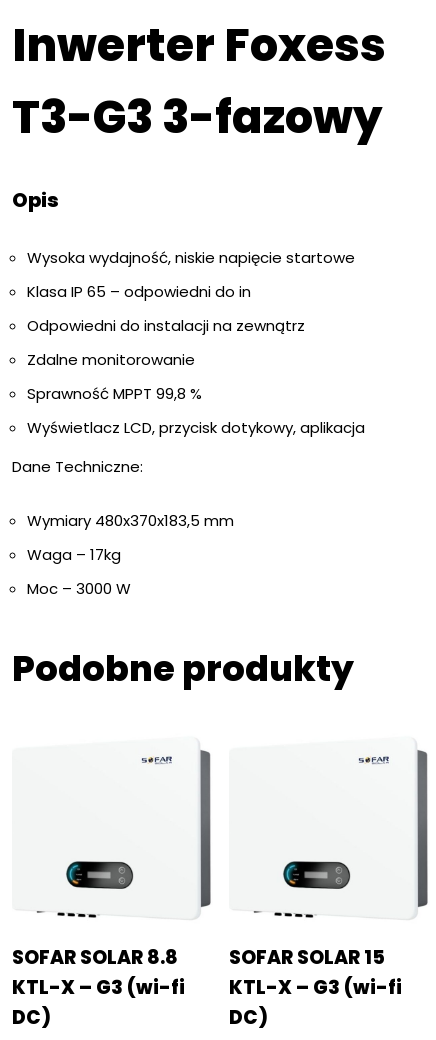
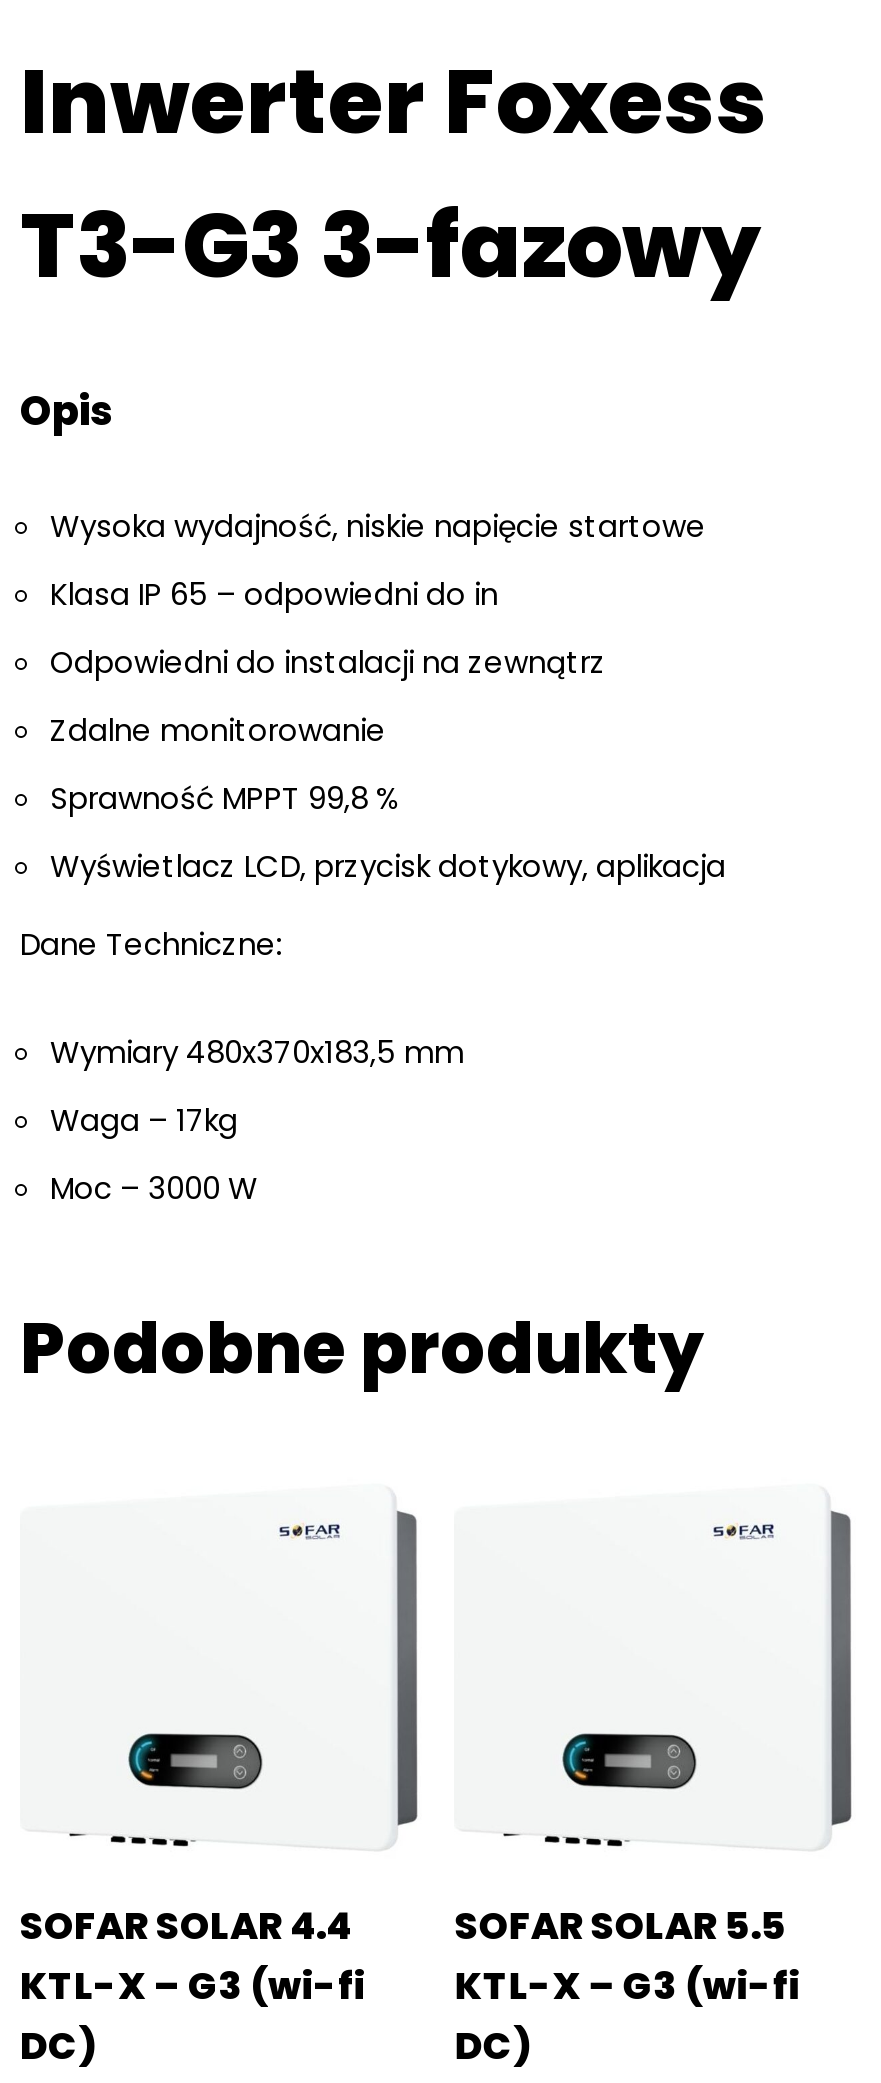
- SOFAR SOLAR 8.8
+ SOFAR SOLAR 4.4

- SOFAR SOLAR 15
+ SOFAR SOLAR 5.5
